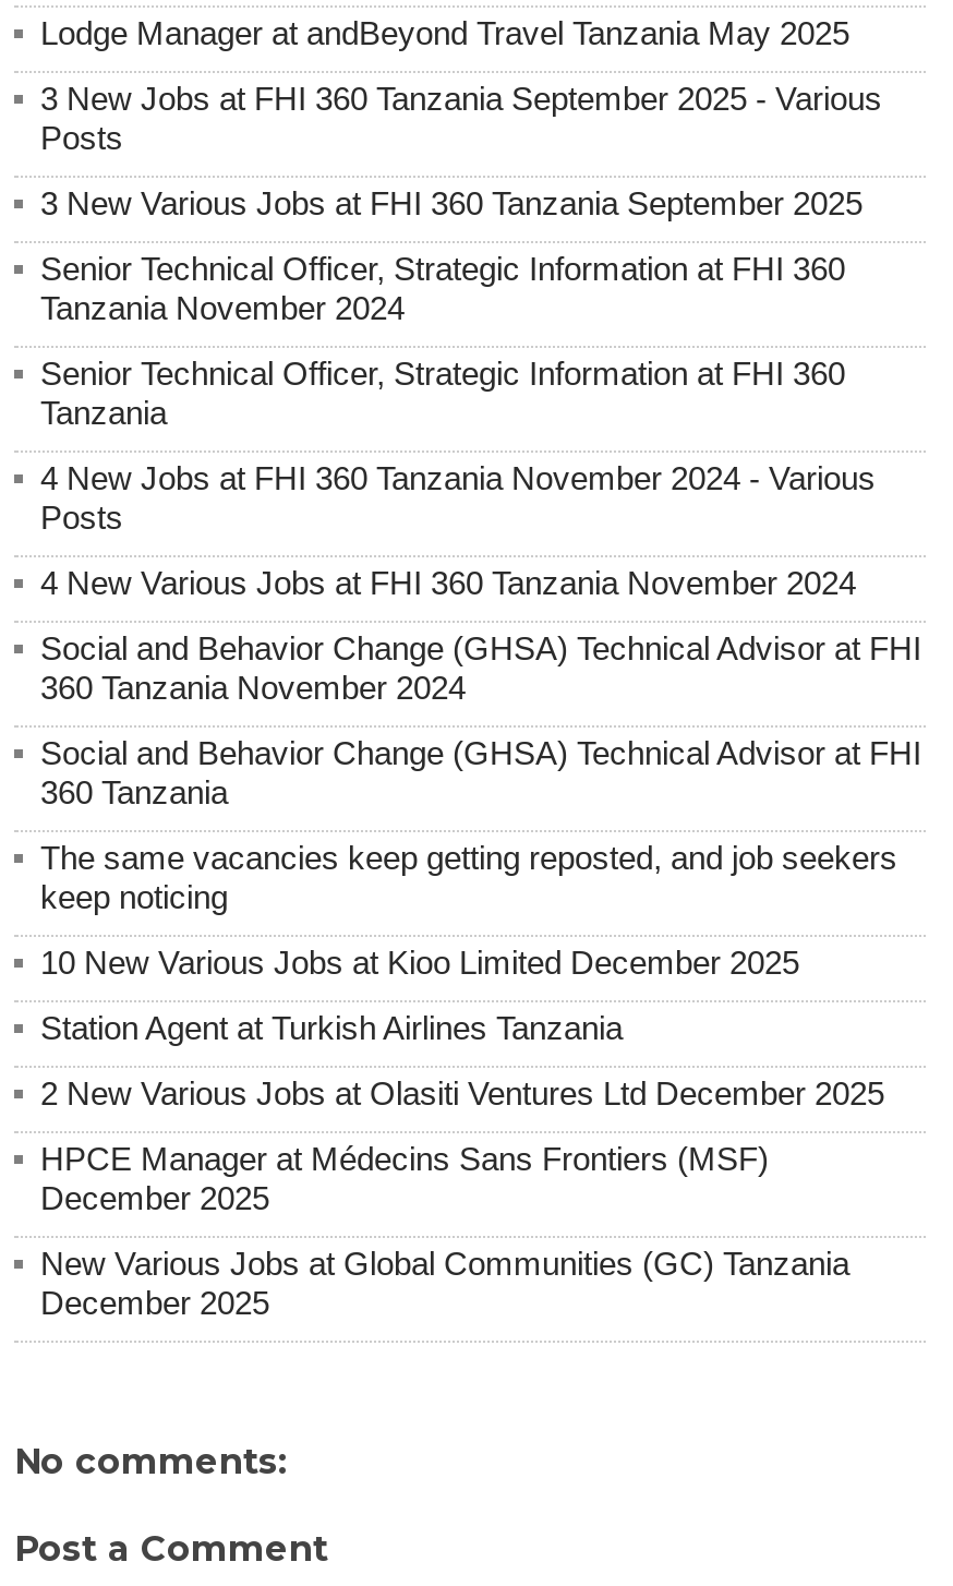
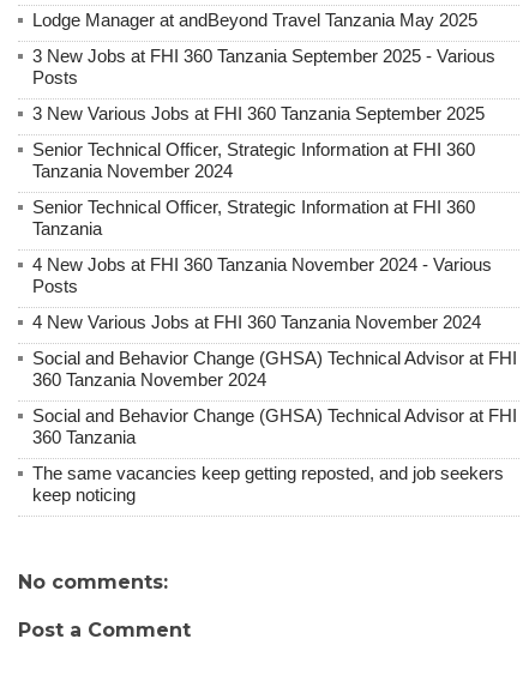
- 10 New Various Jobs at Kioo Limited December 2025
- Station Agent at Turkish Airlines Tanzania
- 2 New Various Jobs at Olasiti Ventures Ltd December 2025
- HPCE Manager at Médecins Sans Frontiers (MSF)
- December 2025
- New Various Jobs at Global Communities (GC) Tanzania
- December 2025
